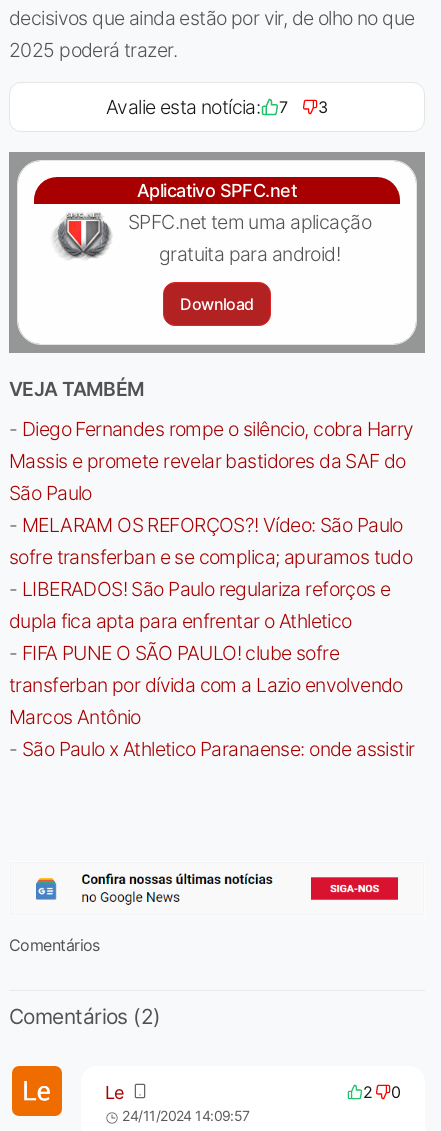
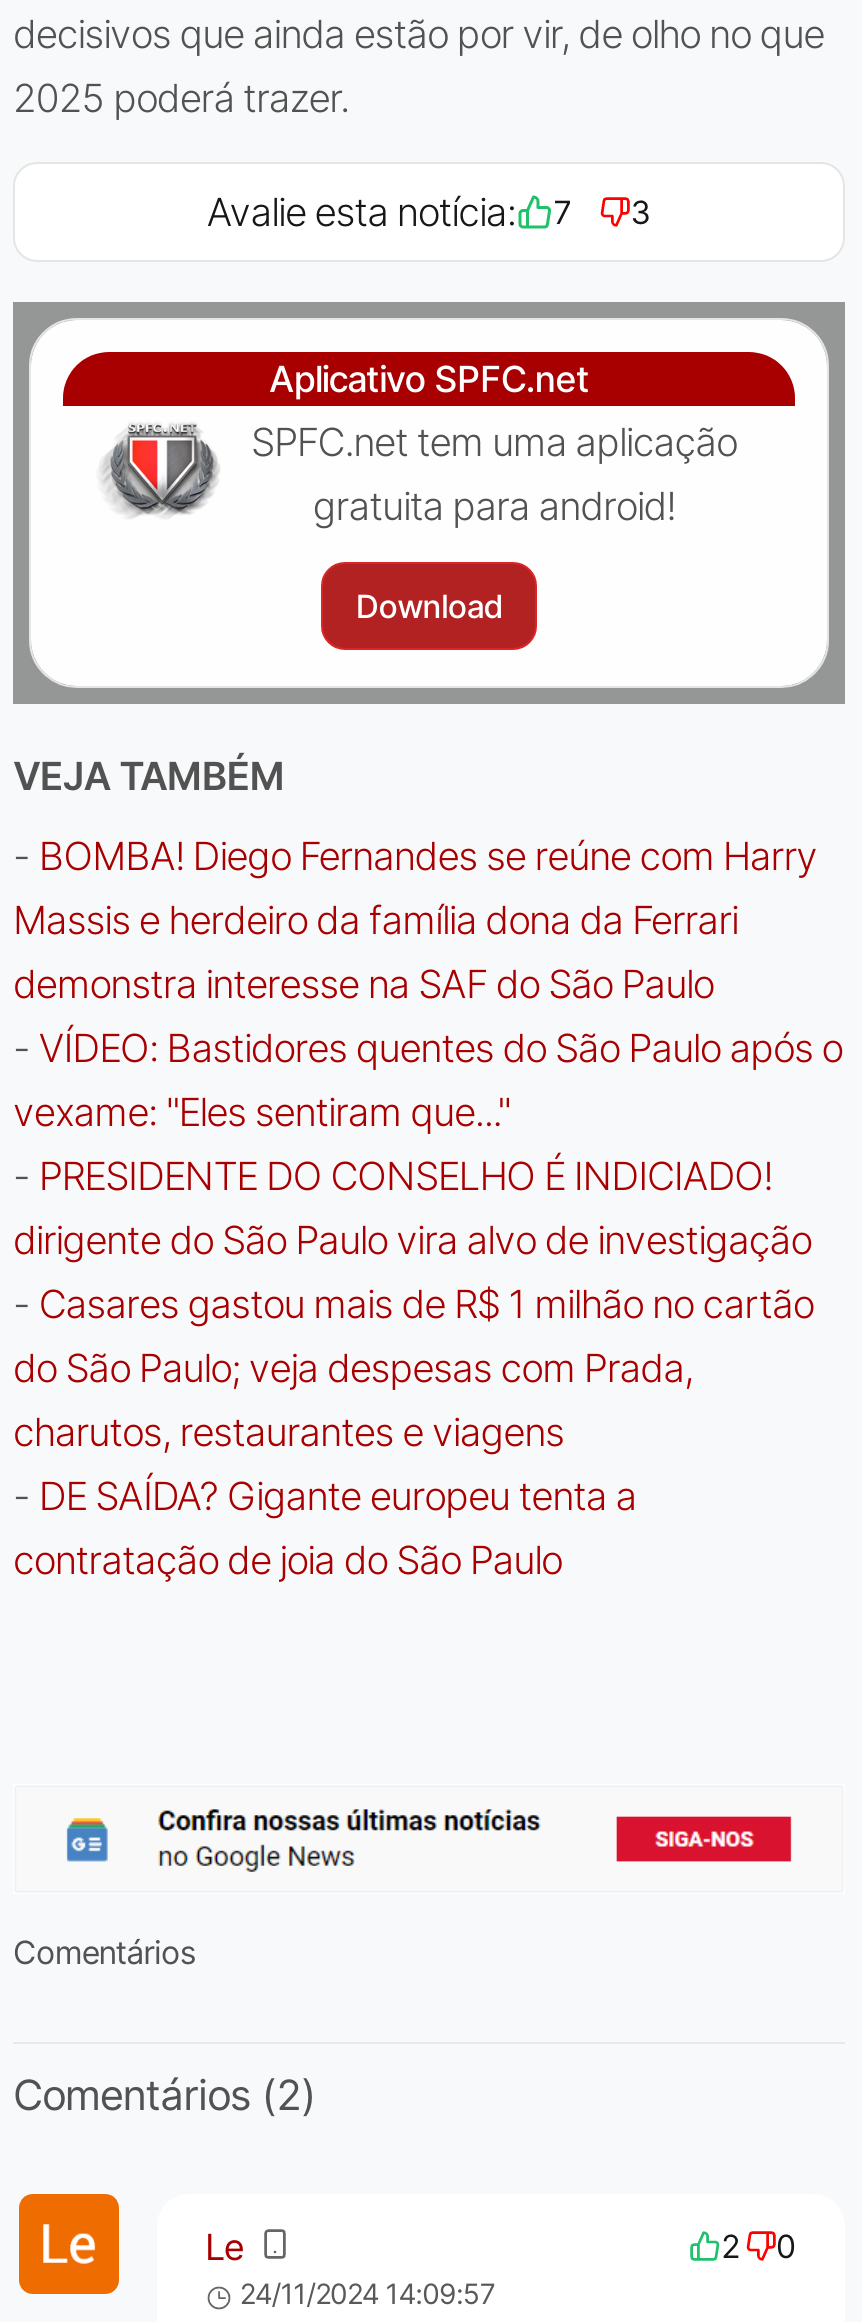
- - Diego Fernandes rompe o silêncio, cobra Harry
- Massis e promete revelar bastidores da SAF do
- São Paulo
- - MELARAM OS REFORÇOS?! Vídeo: São Paulo
- sofre transferban e se complica; apuramos tudo
- - LIBERADOS! São Paulo regulariza reforços e
- dupla fica apta para enfrentar o Athletico
- - FIFA PUNE O SÃO PAULO! clube sofre
- transferban por dívida com a Lazio envolvendo
- Marcos Antônio
- - São Paulo x Athletico Paranaense: onde assistir
+ - BOMBA! Diego Fernandes se reúne com Harry
+ Massis e herdeiro da família dona da Ferrari
+ demonstra interesse na SAF do São Paulo
+ - VÍDEO: Bastidores quentes do São Paulo após o
+ vexame: "Eles sentiram que..."
+ - PRESIDENTE DO CONSELHO É INDICIADO!
+ dirigente do São Paulo vira alvo de investigação
+ - Casares gastou mais de R$ 1 milhão no cartão
+ do São Paulo; veja despesas com Prada,
+ charutos, restaurantes e viagens
+ - DE SAÍDA? Gigante europeu tenta a
+ contratação de joia do São Paulo
